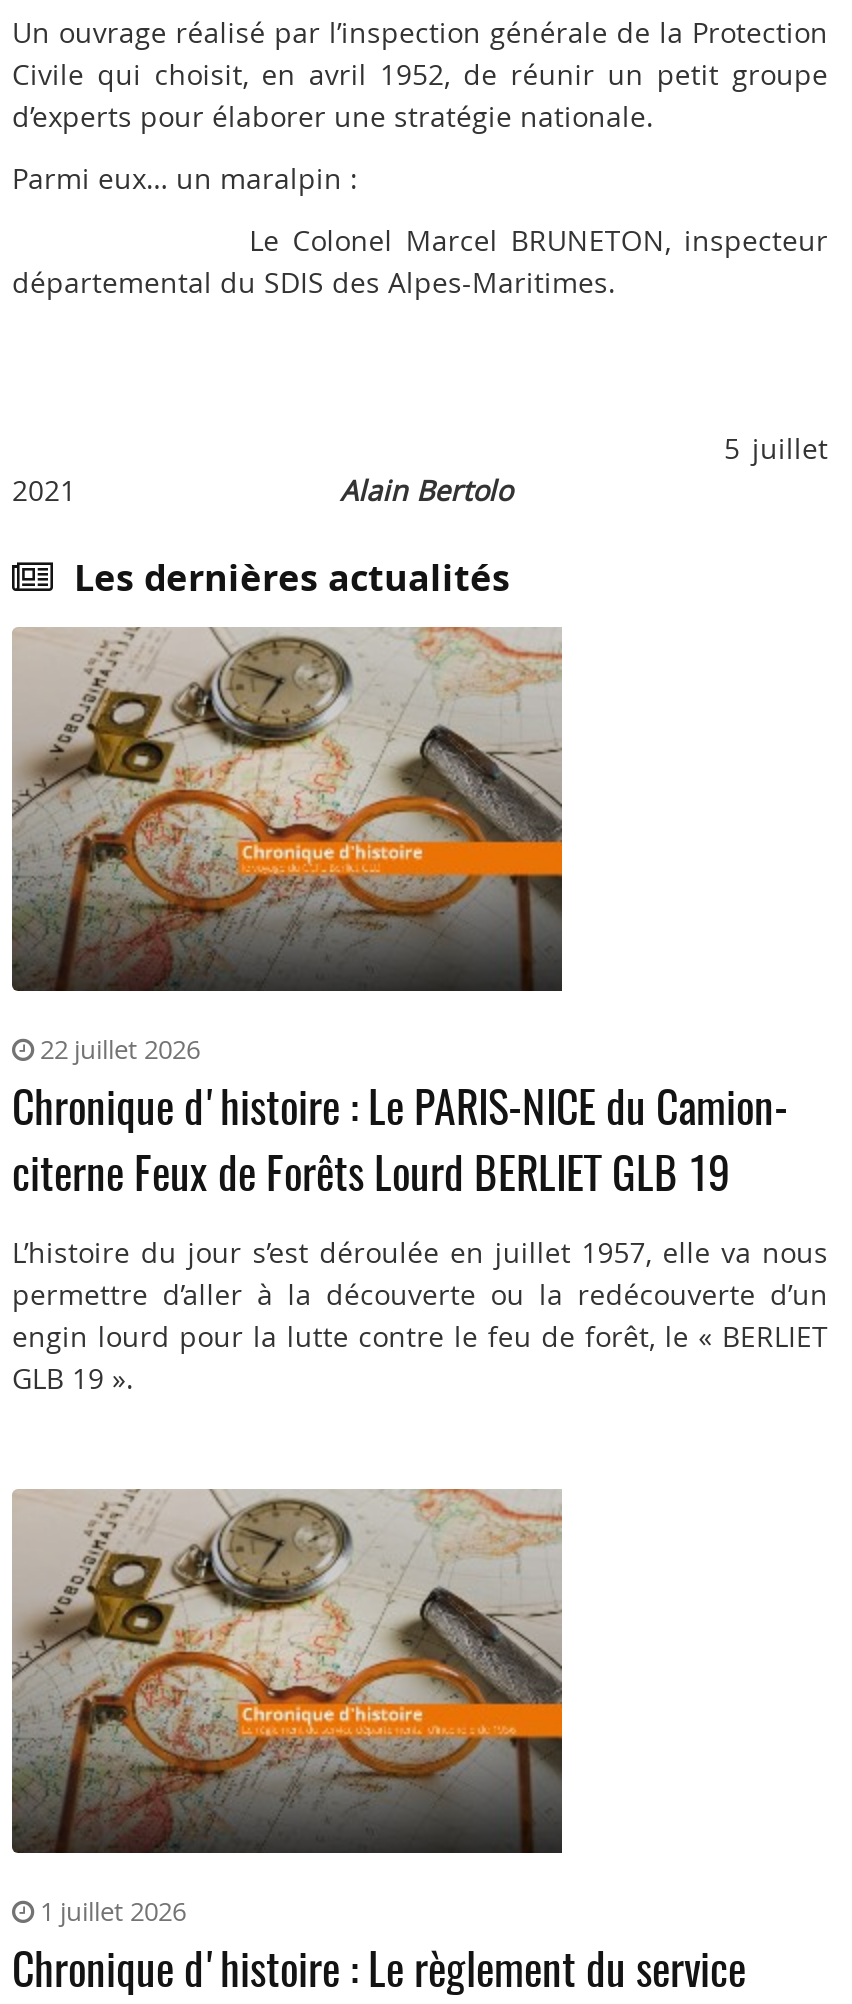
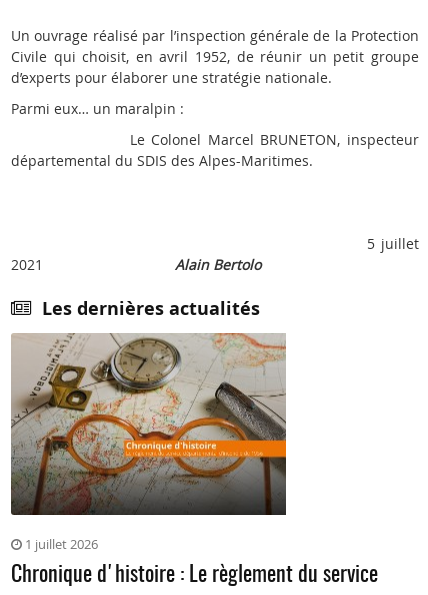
- 22 juillet 2026
- Chronique d'histoire : Le PARIS-NICE du Camion-
- citerne Feux de Forêts Lourd BERLIET GLB 19
- L’histoire du jour s’est déroulée en juillet 1957, elle va nous
- permettre d’aller à la découverte ou la redécouverte d’un
- engin lourd pour la lutte contre le feu de forêt, le « BERLIET
- GLB 19 ».
